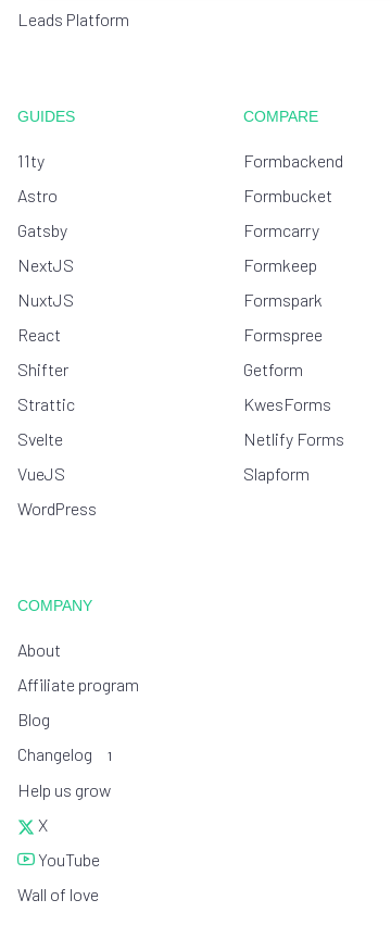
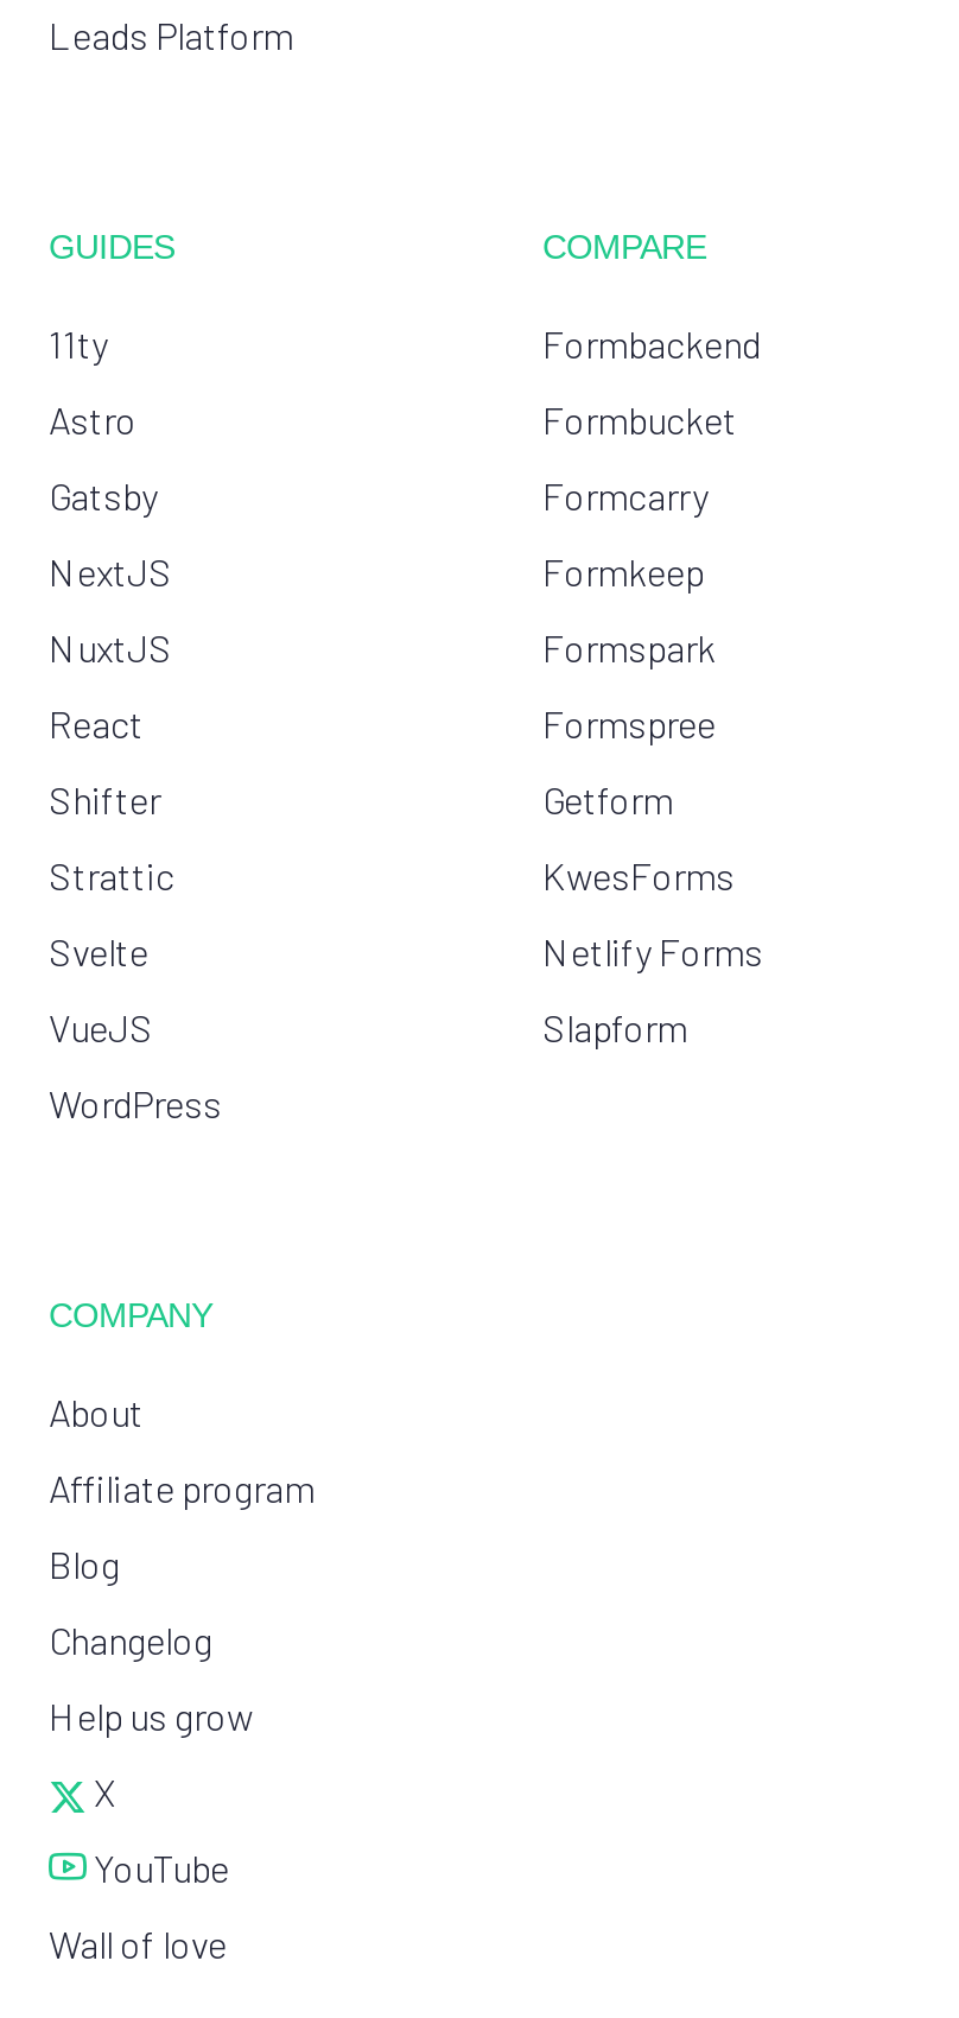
- 1
